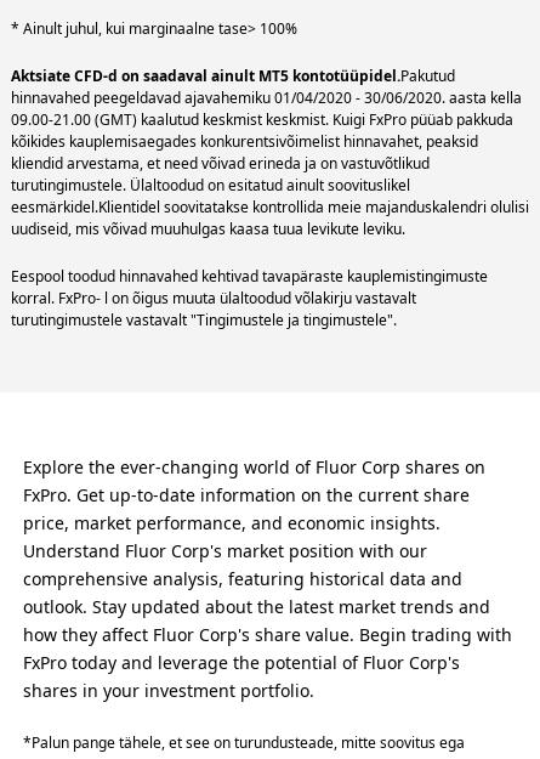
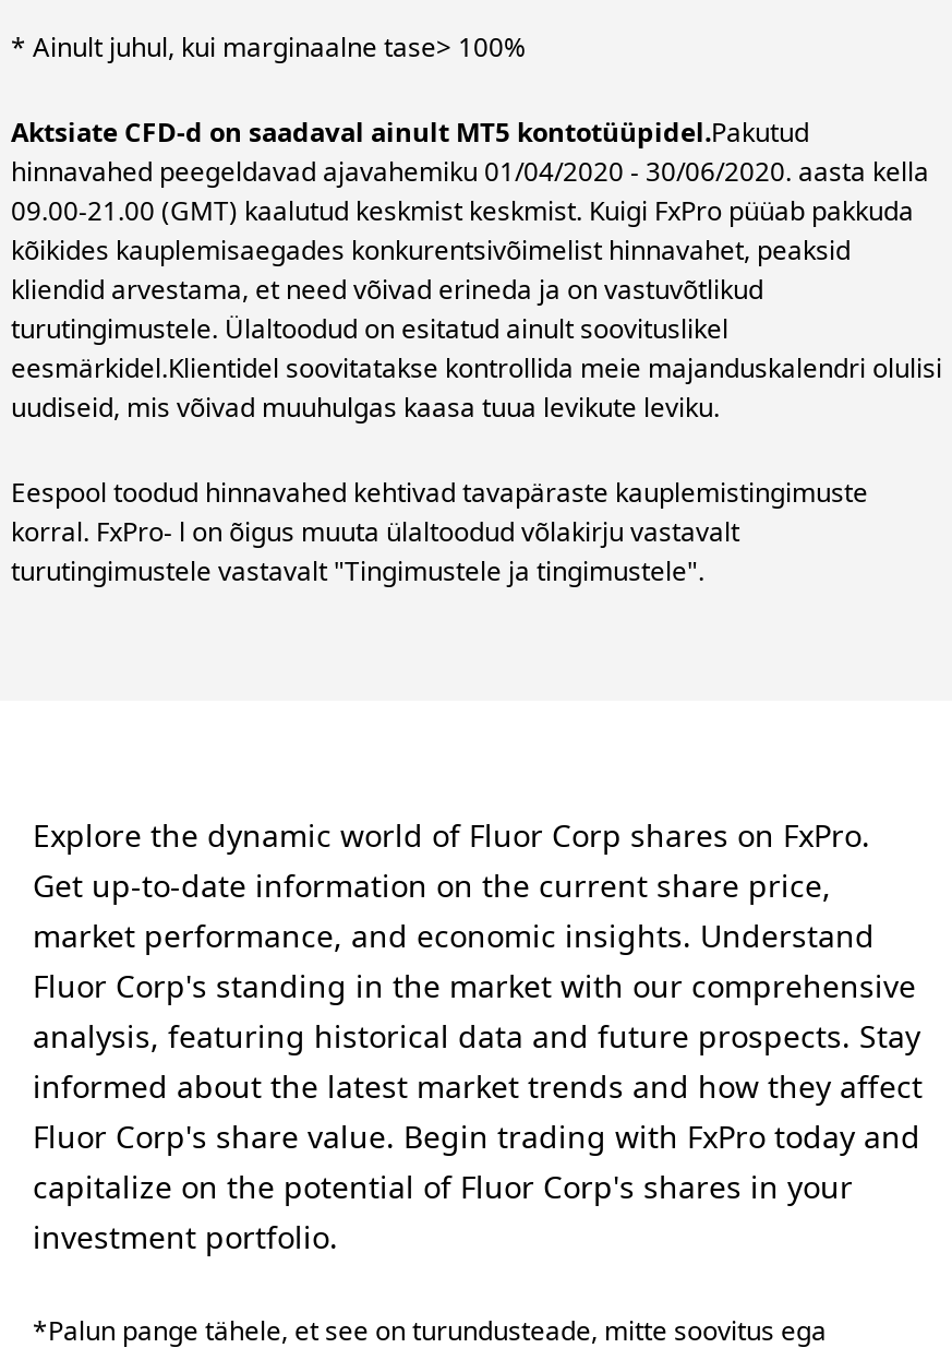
- Explore the ever-changing world of Fluor Corp shares on
- FxPro. Get up-to-date information on the current share
- price, market performance, and economic insights.
- Understand Fluor Corp's market position with our
- comprehensive analysis, featuring historical data and
- outlook. Stay updated about the latest market trends and
- how they affect Fluor Corp's share value. Begin trading with
- FxPro today and leverage the potential of Fluor Corp's
- shares in your investment portfolio.
+ Explore the dynamic world of Fluor Corp shares on FxPro.
+ Get up-to-date information on the current share price,
+ market performance, and economic insights. Understand
+ Fluor Corp's standing in the market with our comprehensive
+ analysis, featuring historical data and future prospects. Stay
+ informed about the latest market trends and how they affect
+ Fluor Corp's share value. Begin trading with FxPro today and
+ capitalize on the potential of Fluor Corp's shares in your
+ investment portfolio.
